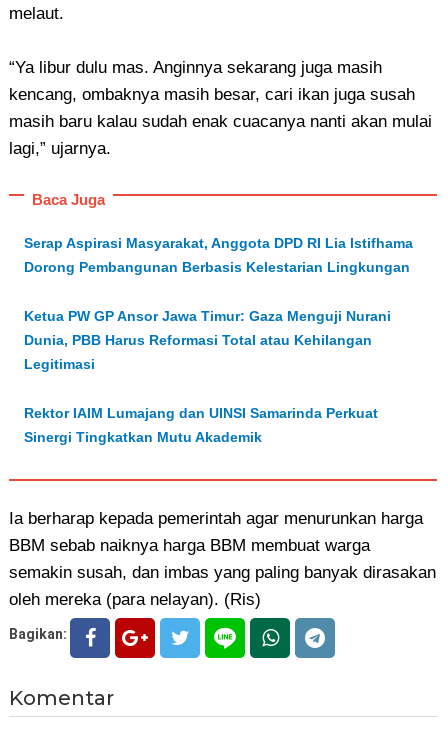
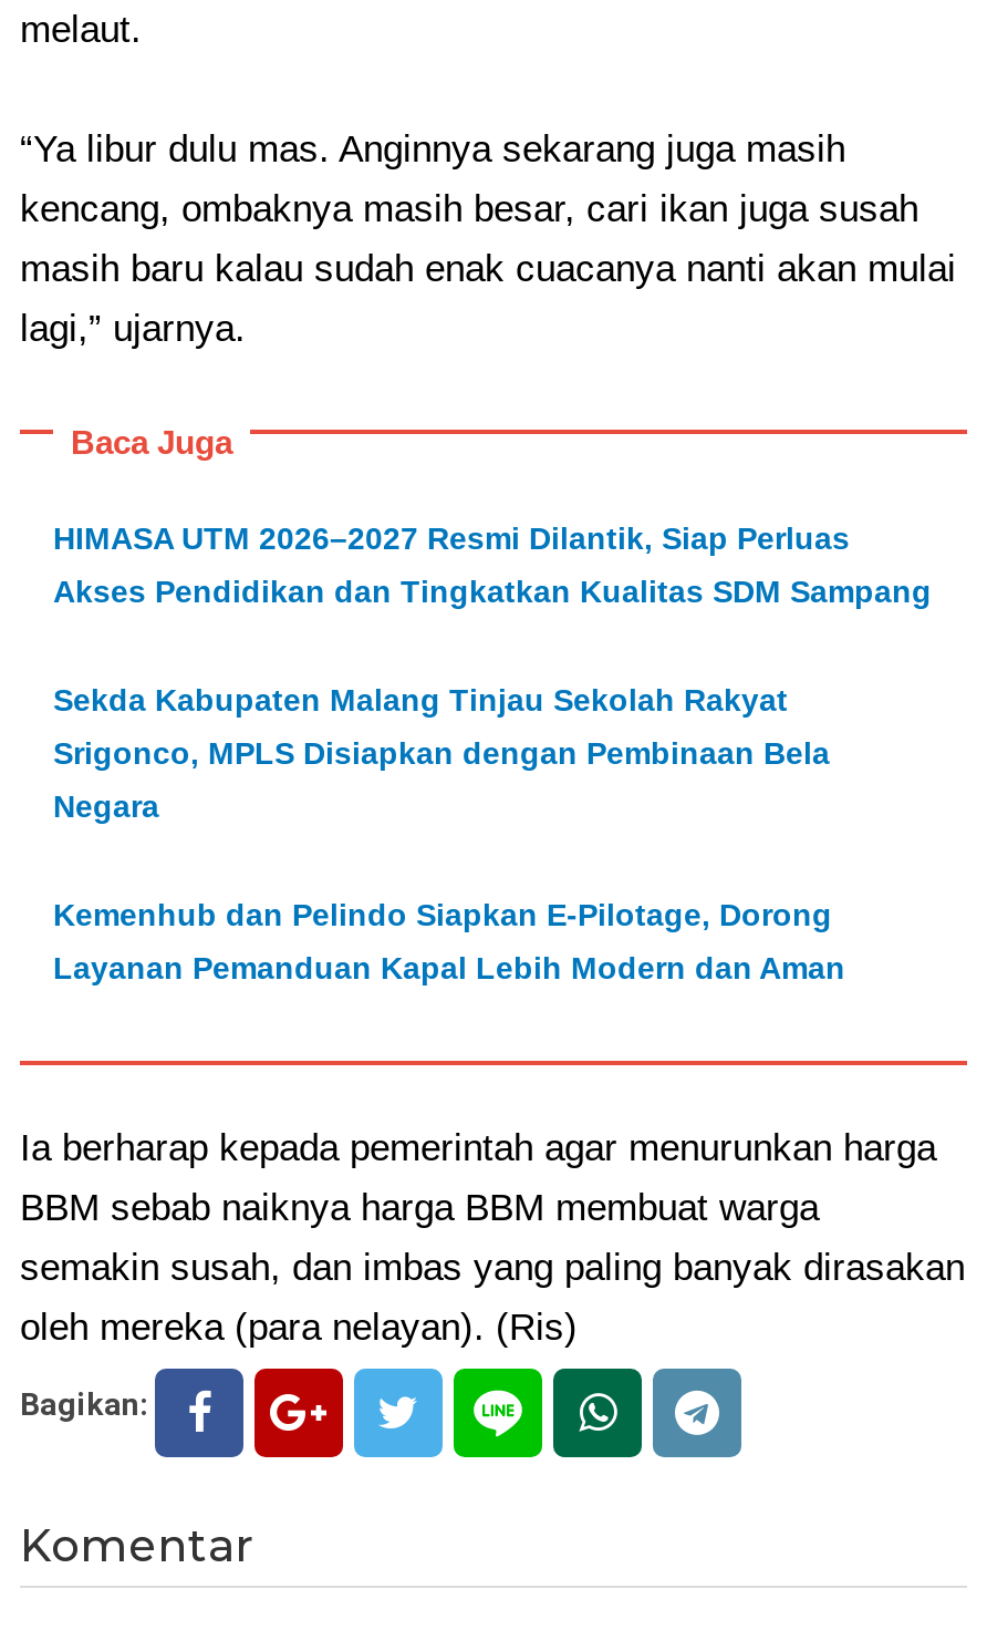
- Serap Aspirasi Masyarakat, Anggota DPD RI Lia Istifhama
+ HIMASA UTM 2026–2027 Resmi Dilantik, Siap Perluas

- Dorong Pembangunan Berbasis Kelestarian Lingkungan
+ Akses Pendidikan dan Tingkatkan Kualitas SDM Sampang

- Ketua PW GP Ansor Jawa Timur: Gaza Menguji Nurani
+ Sekda Kabupaten Malang Tinjau Sekolah Rakyat

- Dunia, PBB Harus Reformasi Total atau Kehilangan
+ Srigonco, MPLS Disiapkan dengan Pembinaan Bela

- Legitimasi
+ Negara

- Rektor IAIM Lumajang dan UINSI Samarinda Perkuat
+ Kemenhub dan Pelindo Siapkan E-Pilotage, Dorong

- Sinergi Tingkatkan Mutu Akademik
+ Layanan Pemanduan Kapal Lebih Modern dan Aman
